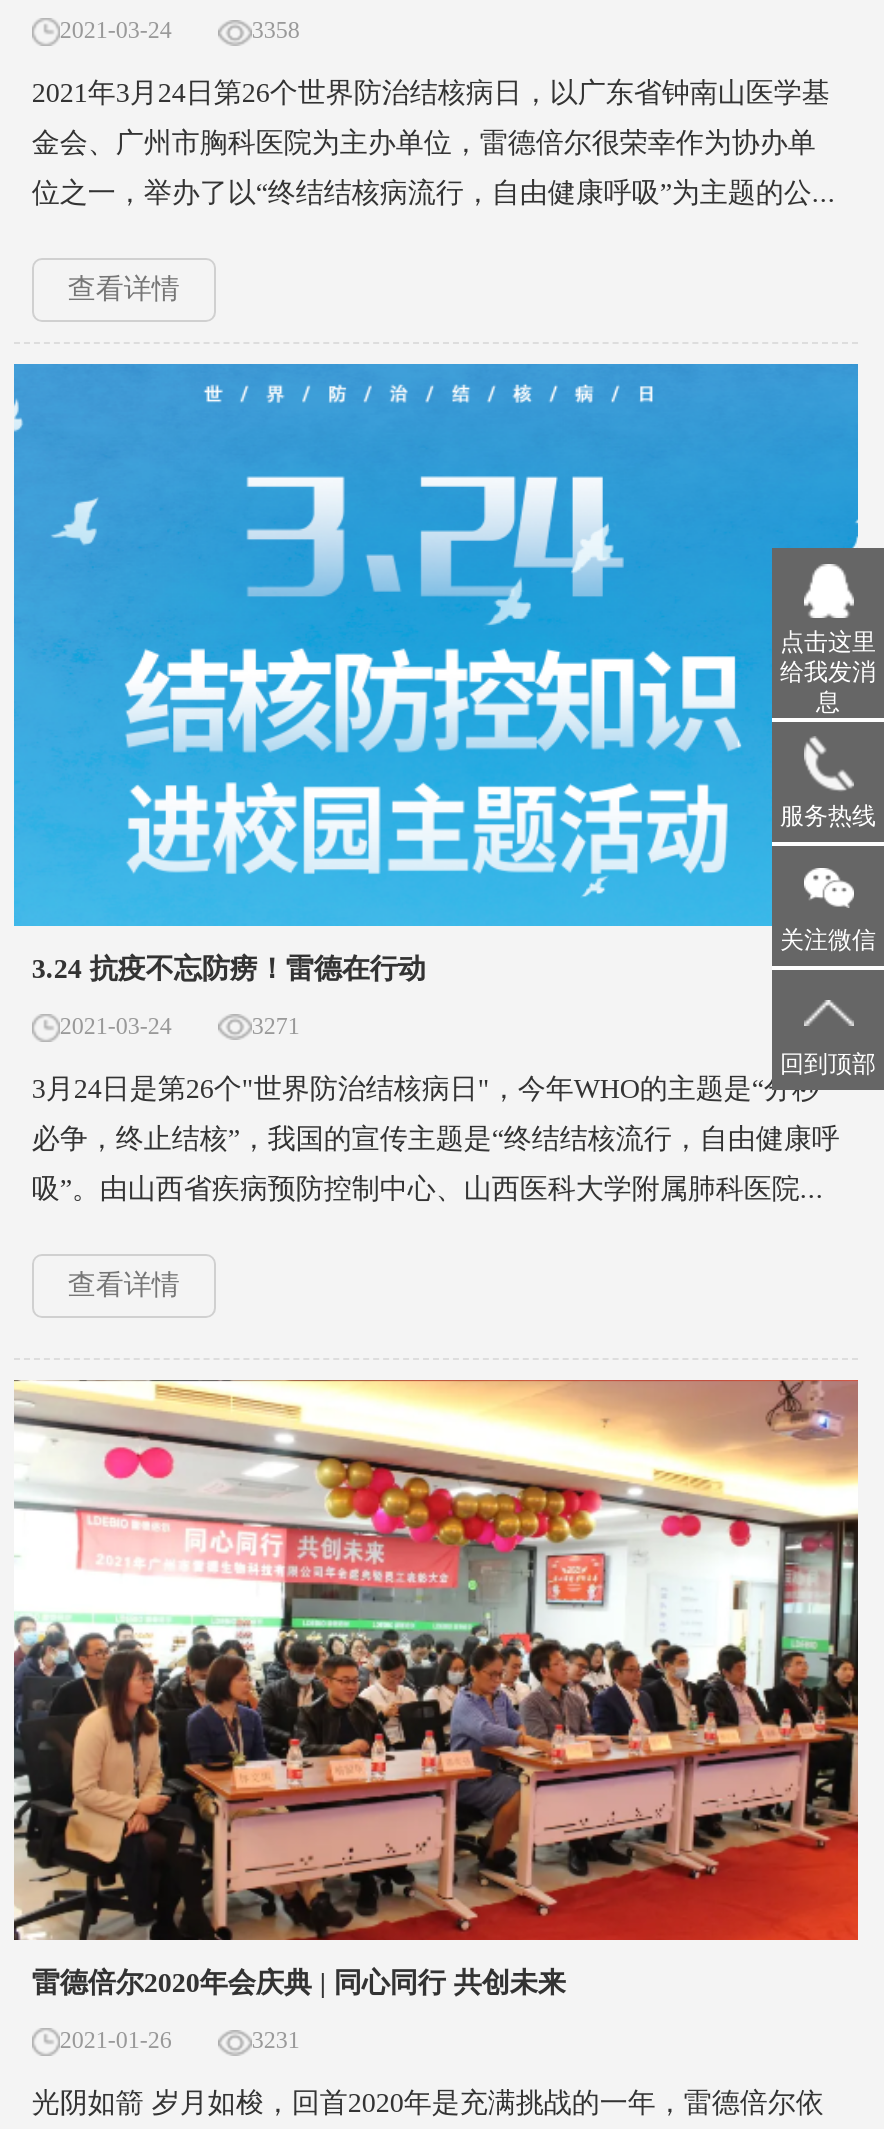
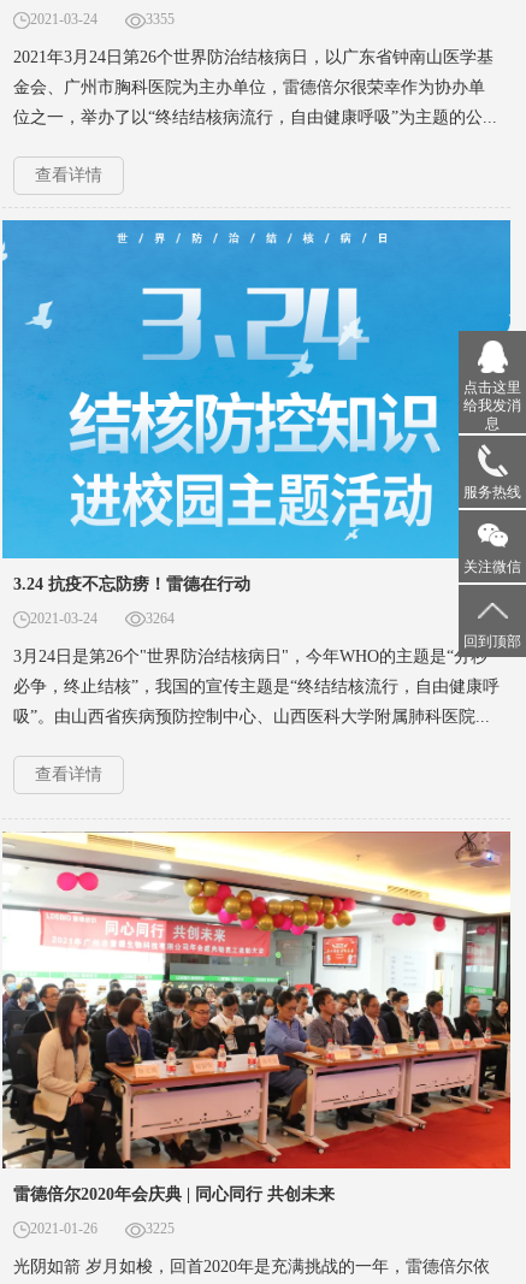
- 3358
+ 3355

- 3271
+ 3264

- 3231
+ 3225
